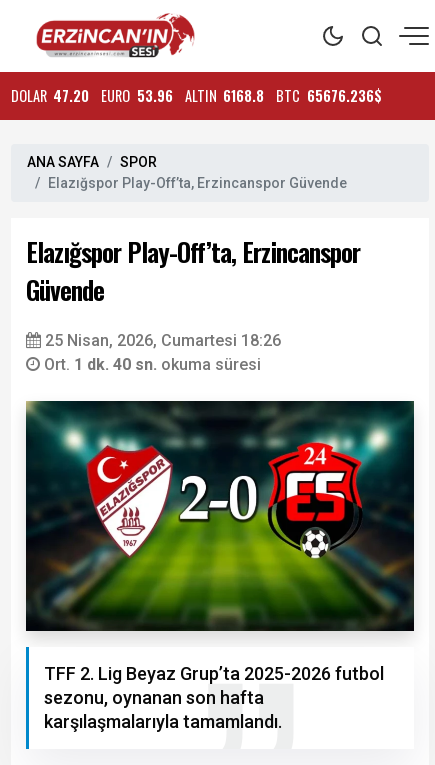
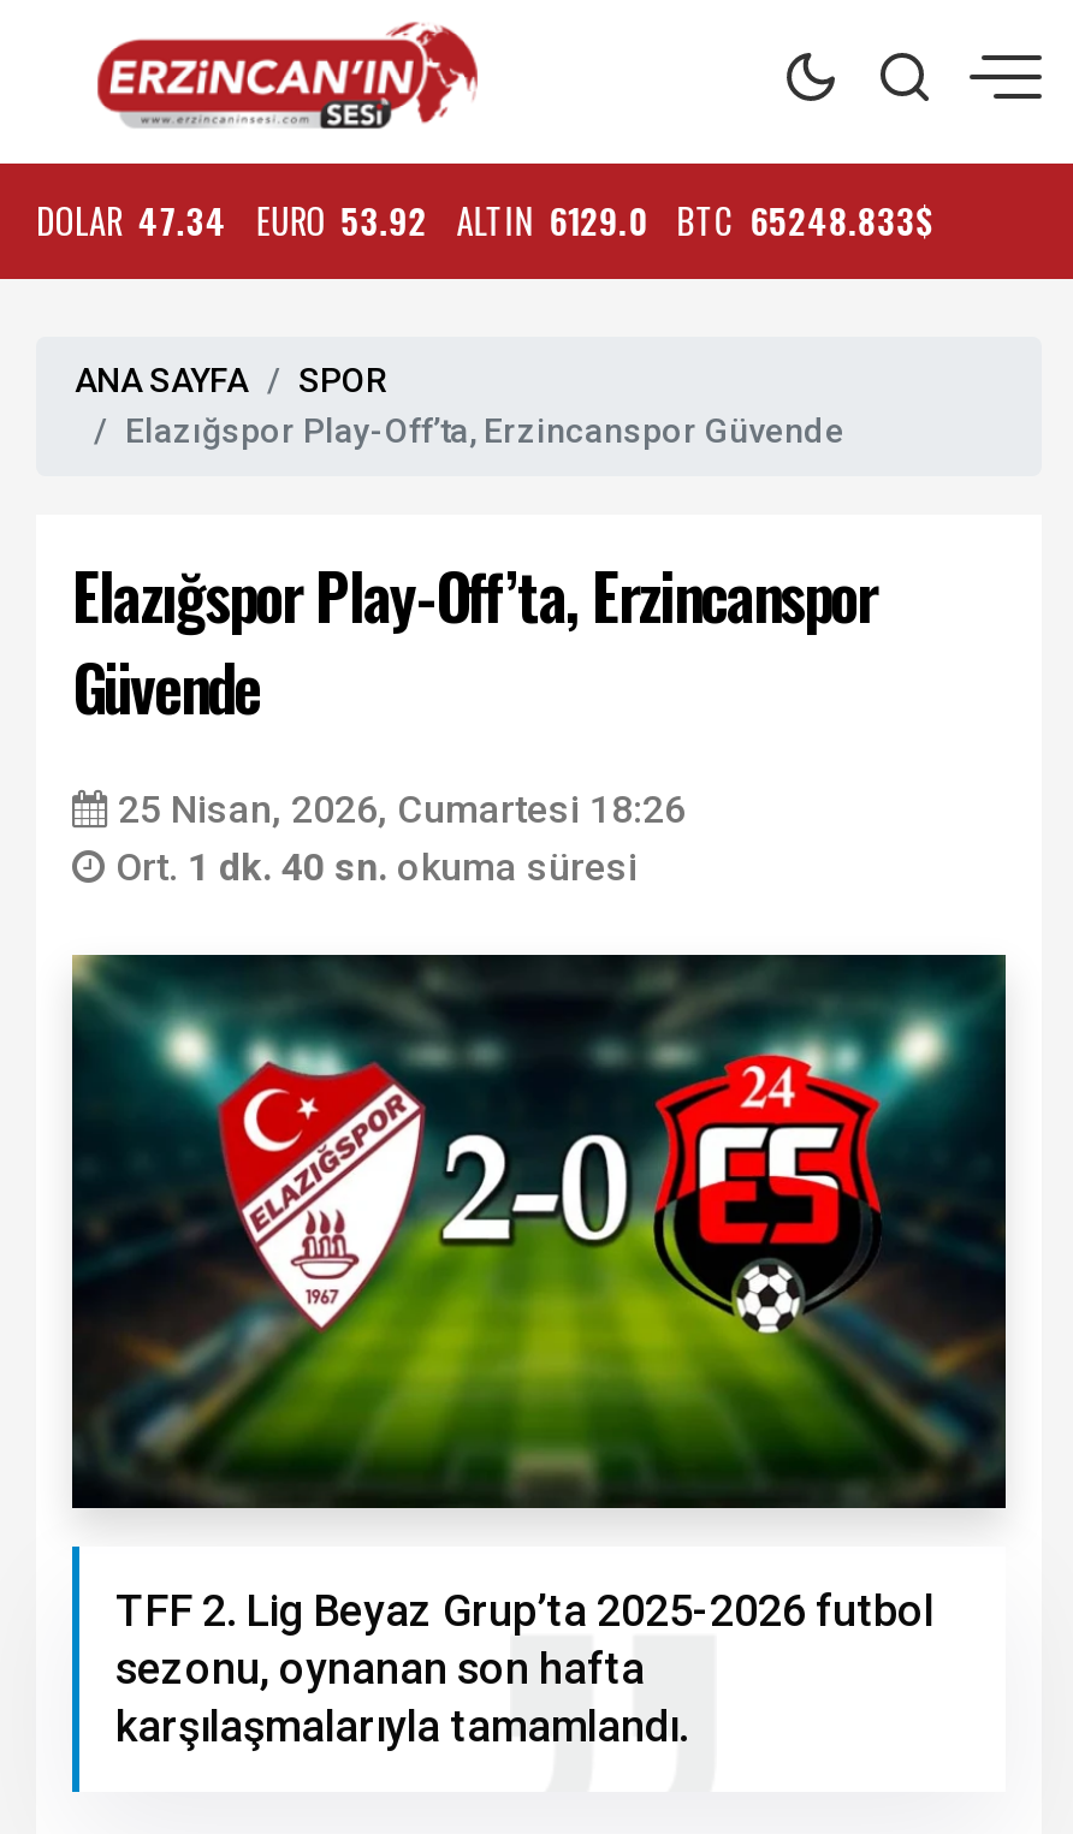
- DOLAR 47.20 EURO 53.96 ALTIN 6168.8 BTC 65676.236$
+ DOLAR 47.34 EURO 53.92 ALTIN 6129.0 BTC 65248.833$
